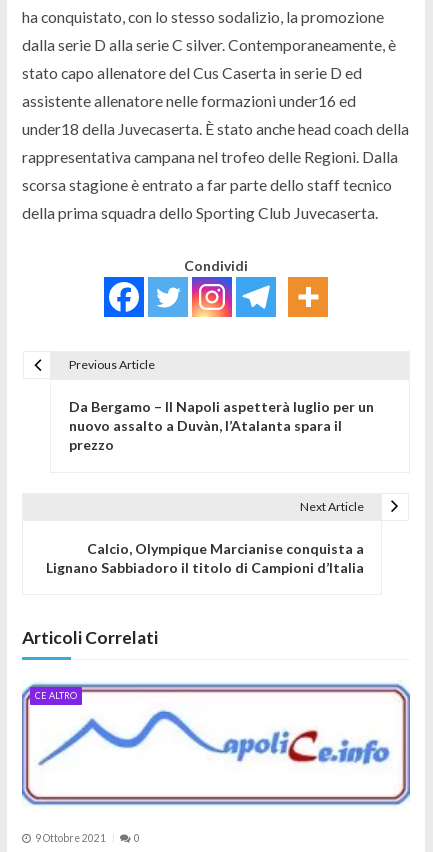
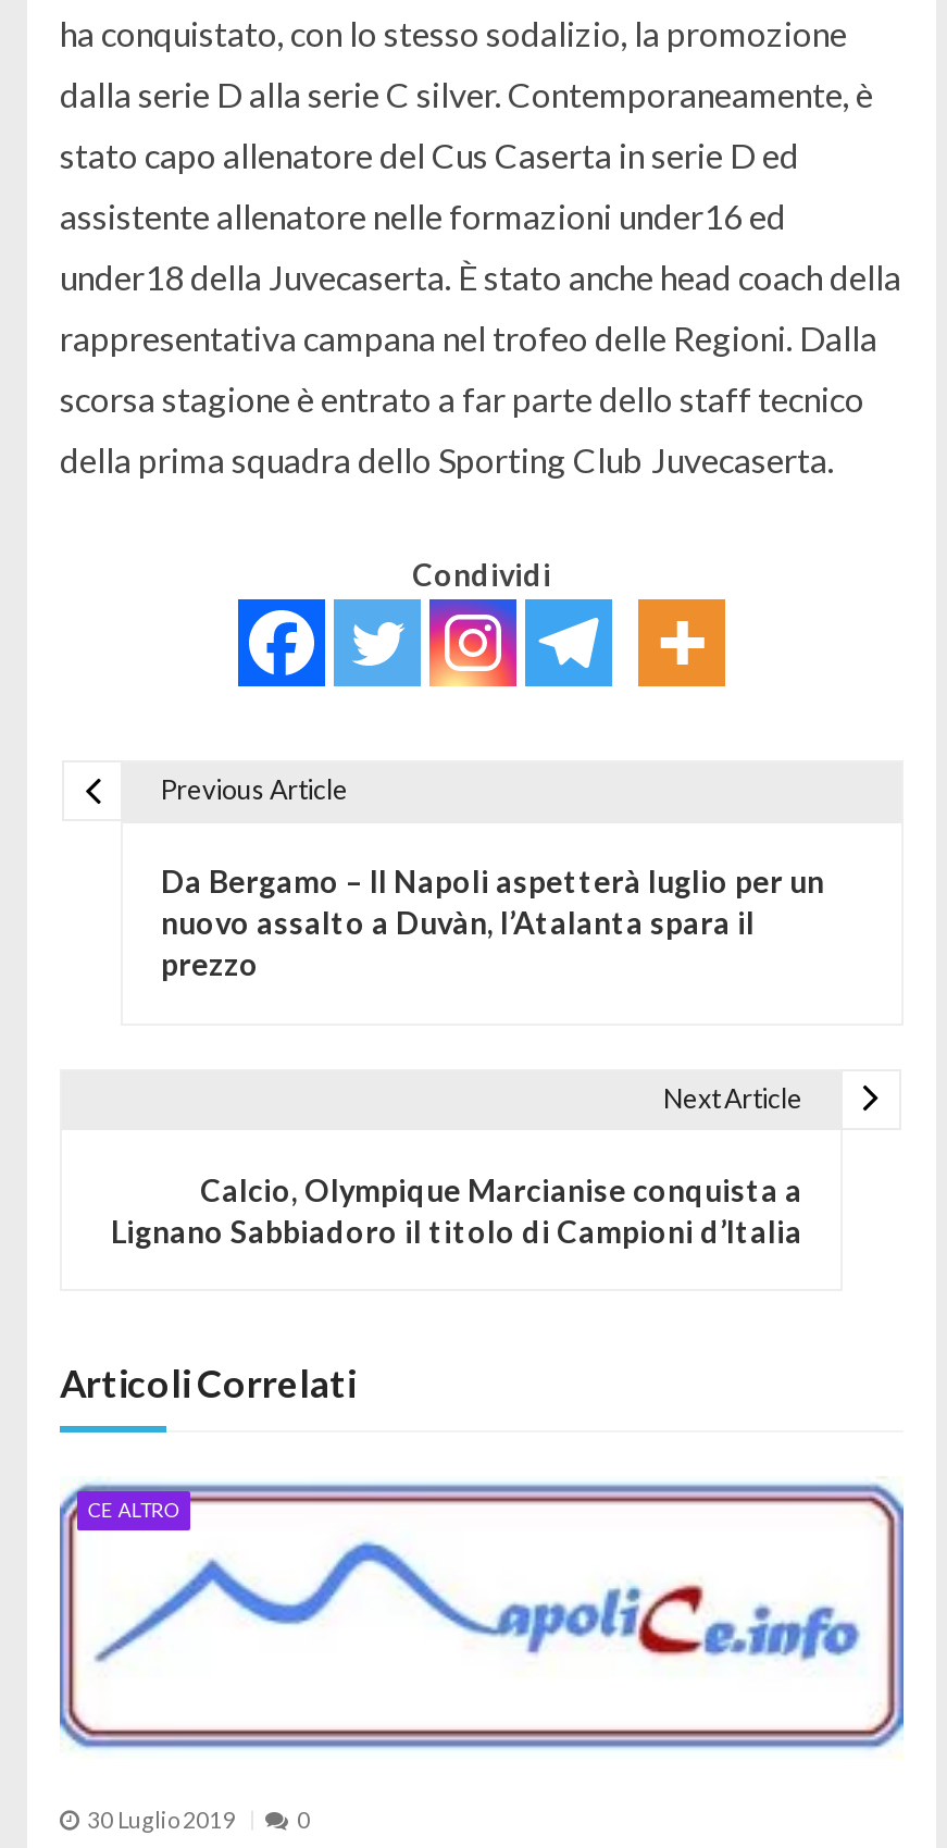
- 9 Ottobre 2021
+ 30 Luglio 2019
